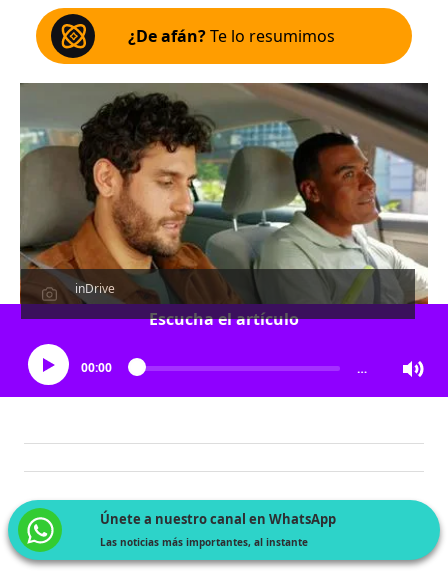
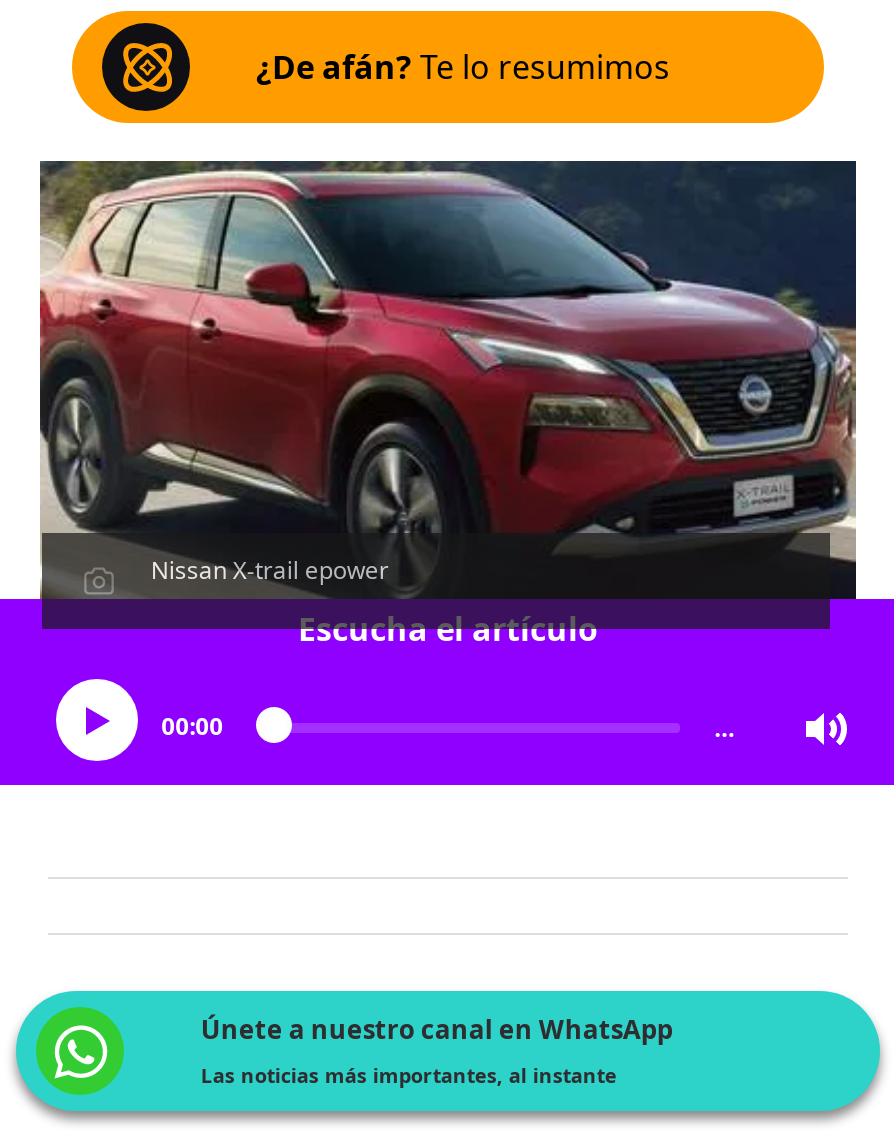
- [image]
- inDrive
+ [image]
+ Nissan X-trail epower
